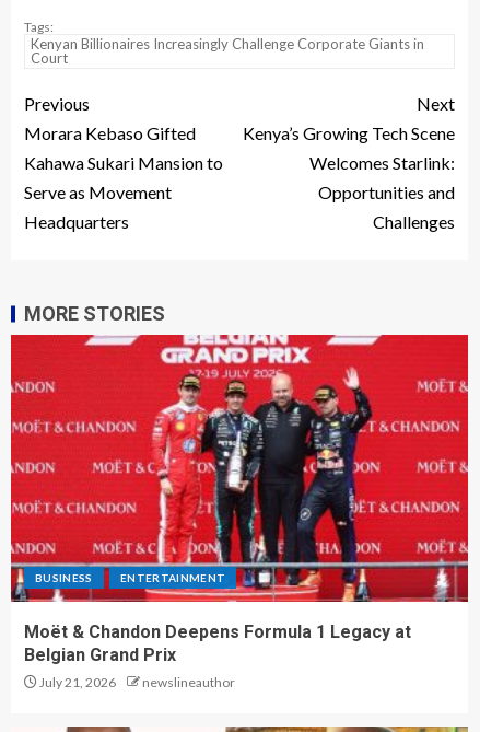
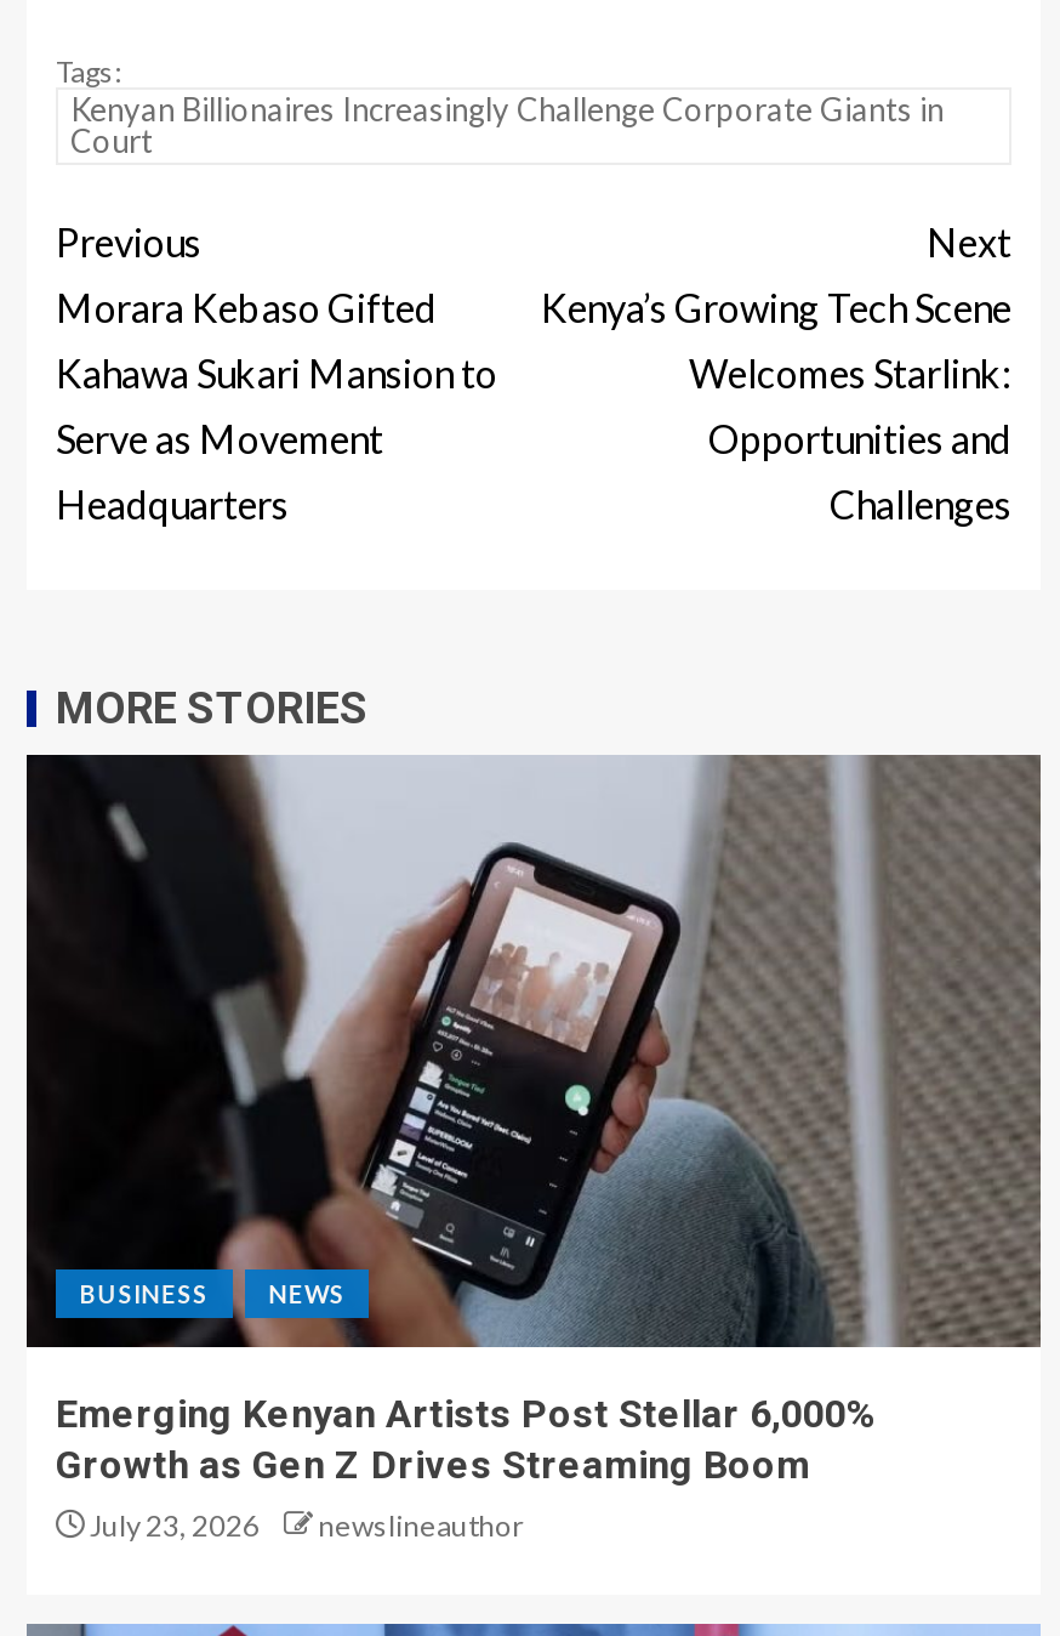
- [image]
- ENTERTAINMENT
+ [image]
+ NEWS

- Moët & Chandon Deepens Formula 1 Legacy at
- Belgian Grand Prix
- July 21, 2026
+ Emerging Kenyan Artists Post Stellar 6,000%
+ Growth as Gen Z Drives Streaming Boom
+ July 23, 2026
